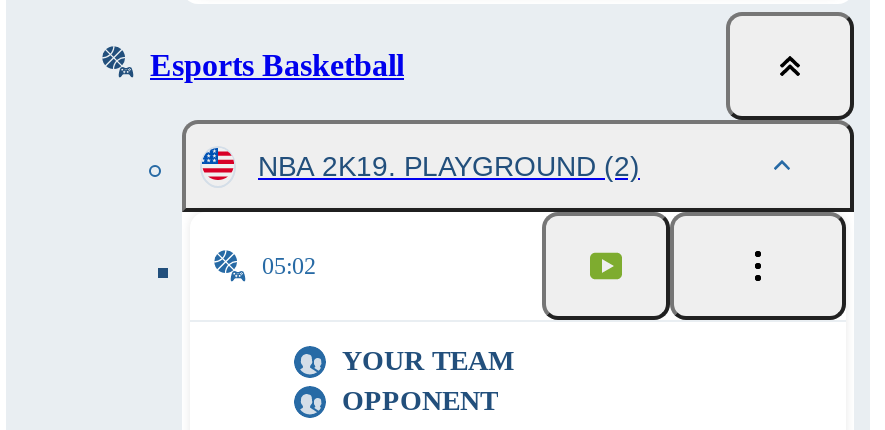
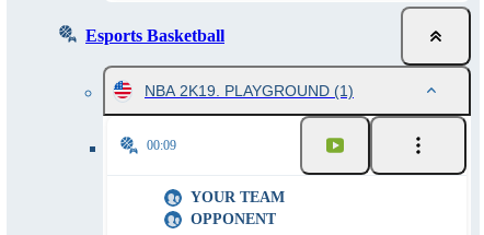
- NBA 2K19. PLAYGROUND (2)
+ NBA 2K19. PLAYGROUND (1)

- 05:02
+ 00:09
